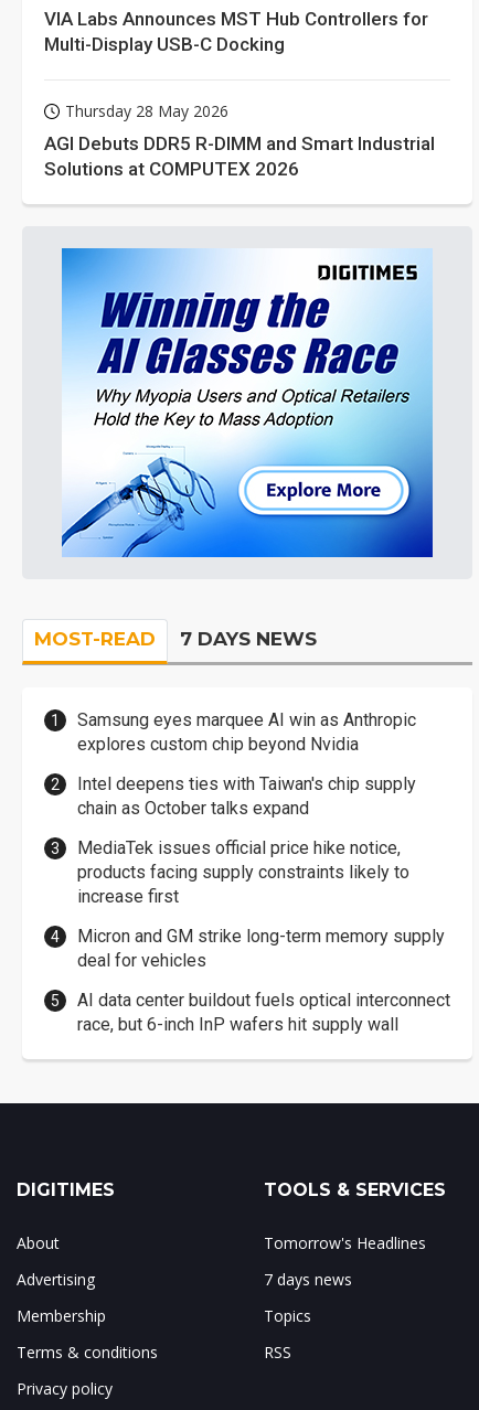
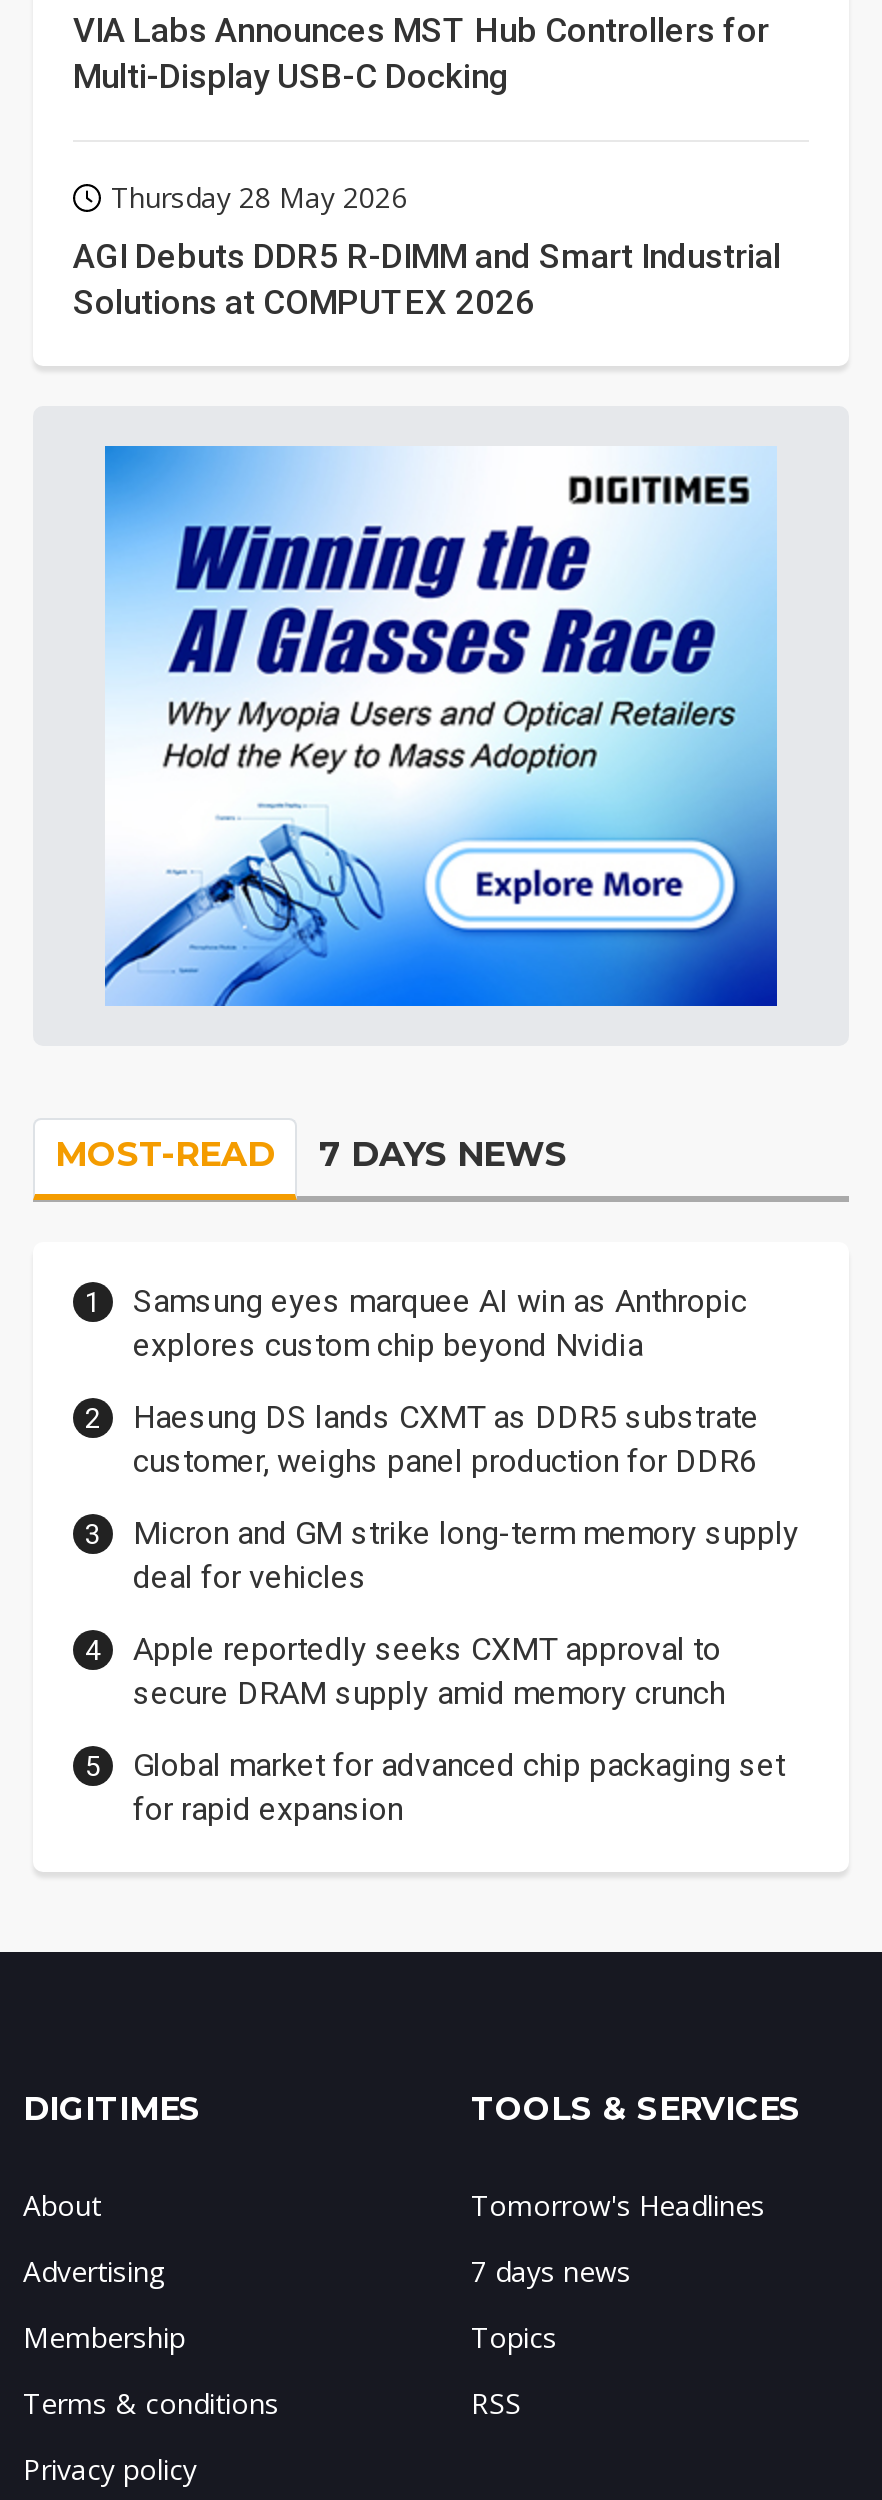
- Intel deepens ties with Taiwan's chip supply
- chain as October talks expand
- MediaTek issues official price hike notice,
- products facing supply constraints likely to
- increase first
+ Haesung DS lands CXMT as DDR5 substrate
+ customer, weighs panel production for DDR6

moved up: Micron and GM strike long-term memory supply | deal for vehicles

- AI data center buildout fuels optical interconnect
- race, but 6-inch InP wafers hit supply wall
+ Apple reportedly seeks CXMT approval to
+ secure DRAM supply amid memory crunch
+ Global market for advanced chip packaging set
+ for rapid expansion
